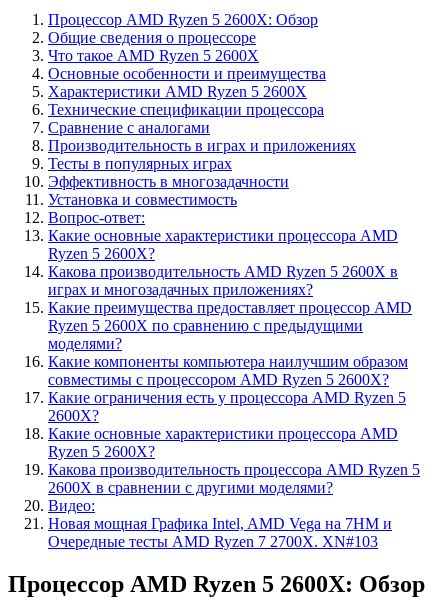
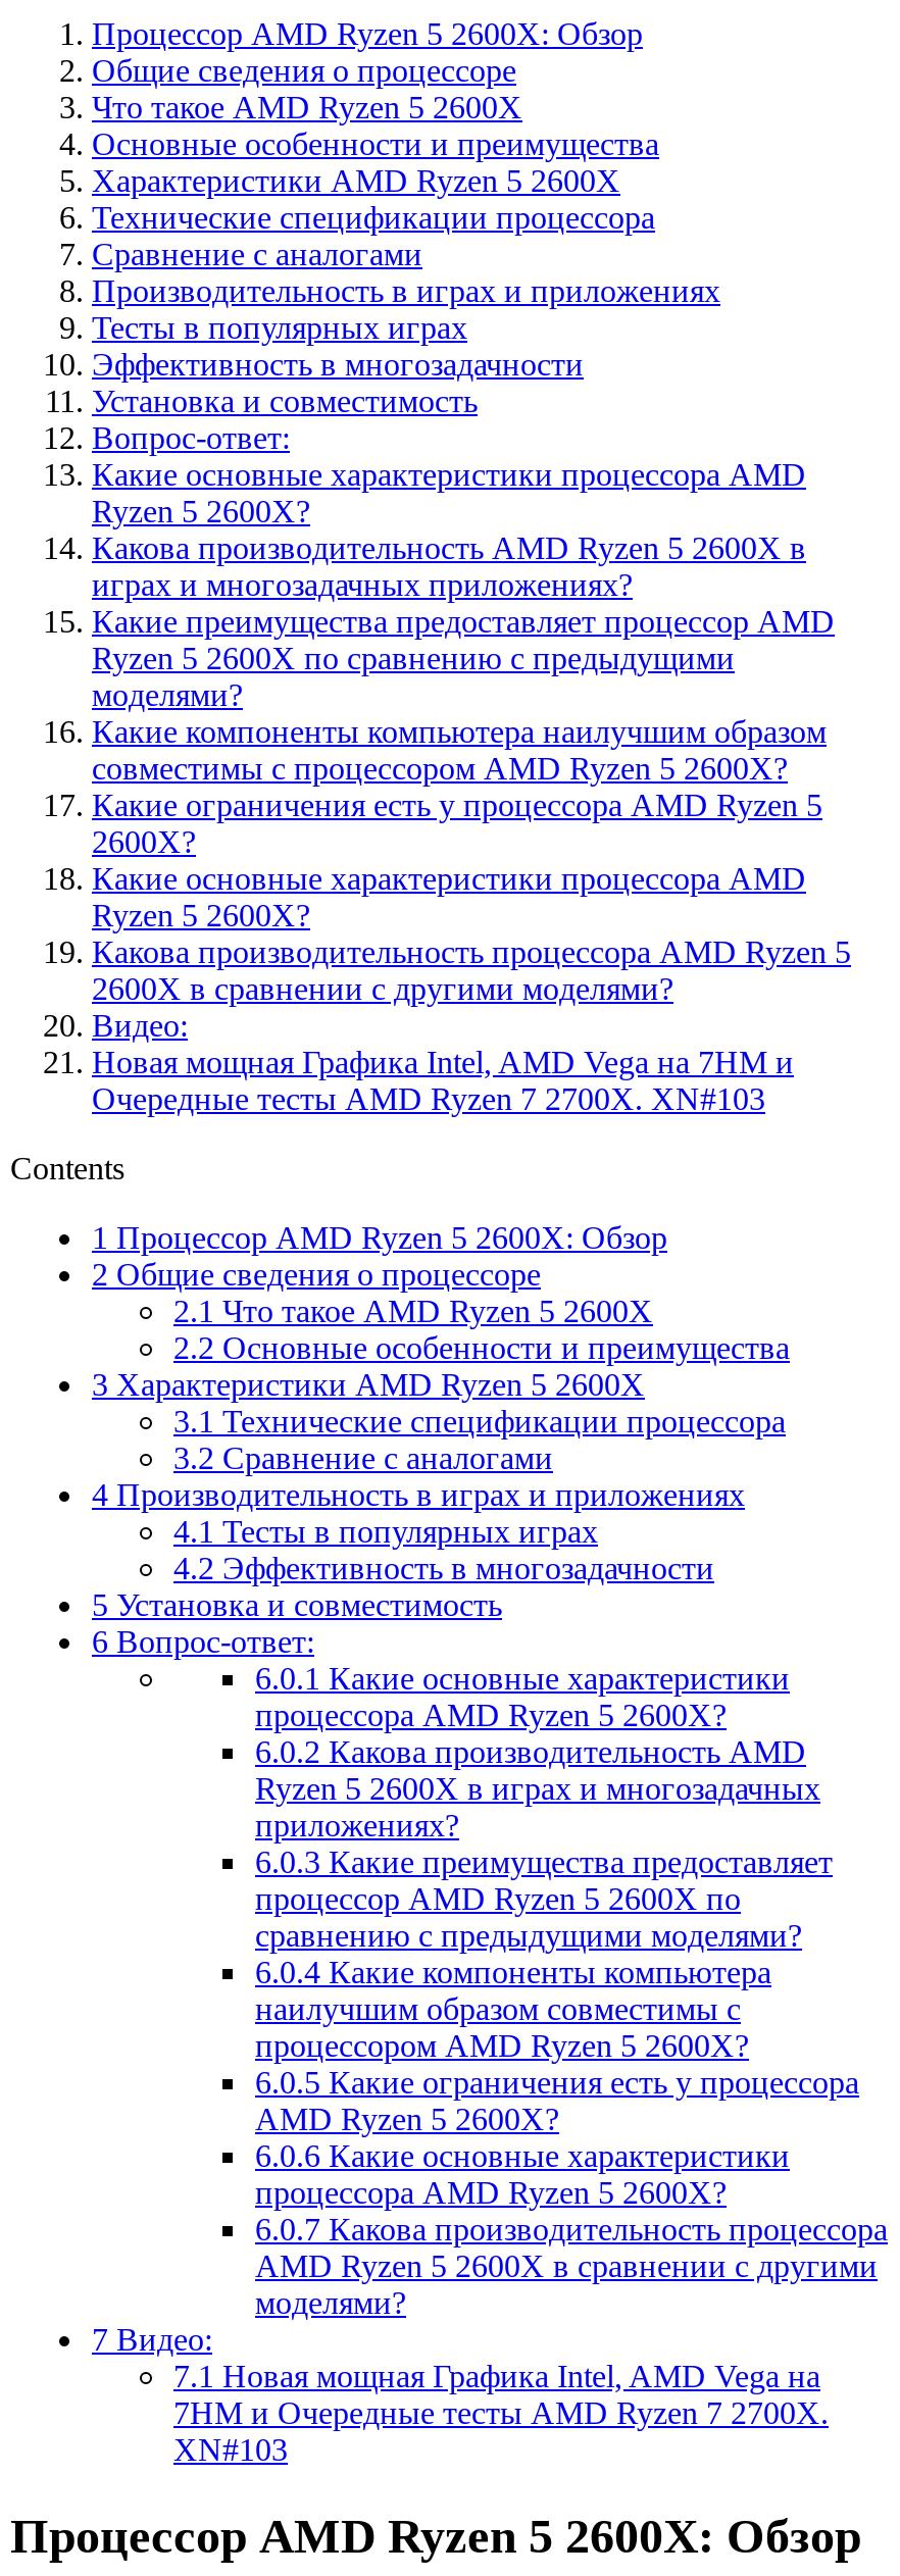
+ Contents
+ 1 Процессор AMD Ryzen 5 2600X: Обзор
+ 2 Общие сведения о процессоре
+ 2.1 Что такое AMD Ryzen 5 2600X
+ 2.2 Основные особенности и преимущества
+ 3 Характеристики AMD Ryzen 5 2600X
+ 3.1 Технические спецификации процессора
+ 3.2 Сравнение с аналогами
+ 4 Производительность в играх и приложениях
+ 4.1 Тесты в популярных играх
+ 4.2 Эффективность в многозадачности
+ 5 Установка и совместимость
+ 6 Вопрос-ответ:
+ 6.0.1 Какие основные характеристики
+ процессора AMD Ryzen 5 2600X?
+ 6.0.2 Какова производительность AMD
+ Ryzen 5 2600X в играх и многозадачных
+ приложениях?
+ 6.0.3 Какие преимущества предоставляет
+ процессор AMD Ryzen 5 2600X по
+ сравнению с предыдущими моделями?
+ 6.0.4 Какие компоненты компьютера
+ наилучшим образом совместимы с
+ процессором AMD Ryzen 5 2600X?
+ 6.0.5 Какие ограничения есть у процессора
+ AMD Ryzen 5 2600X?
+ 6.0.6 Какие основные характеристики
+ процессора AMD Ryzen 5 2600X?
+ 6.0.7 Какова производительность процессора
+ AMD Ryzen 5 2600X в сравнении с другими
+ моделями?
+ 7 Видео:
+ 7.1 Новая мощная Графика Intel, AMD Vega на
+ 7НМ и Очередные тесты AMD Ryzen 7 2700X.
+ XN#103
